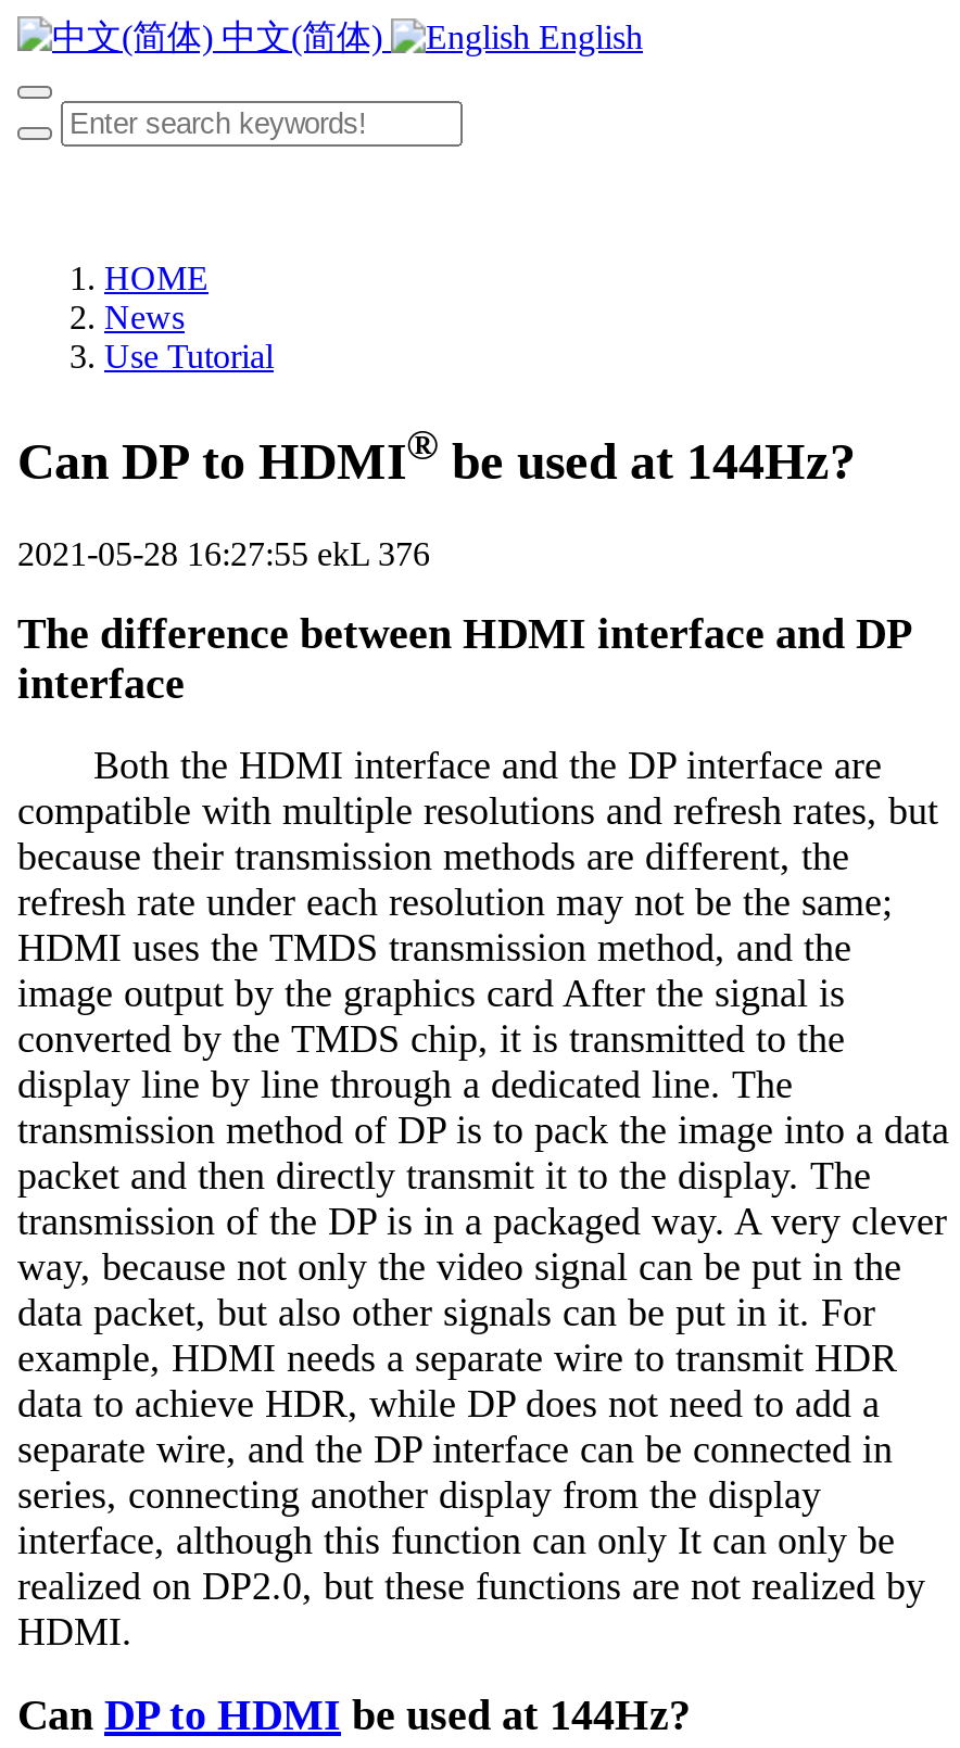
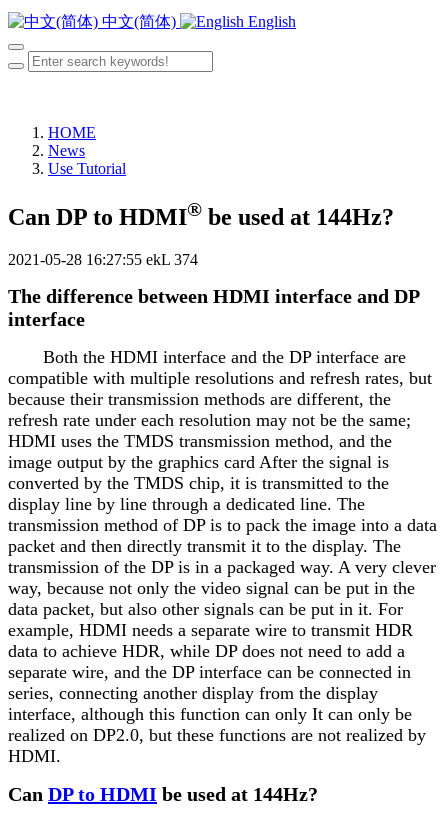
- 2021-05-28 16:27:55 ekL 376
+ 2021-05-28 16:27:55 ekL 374
